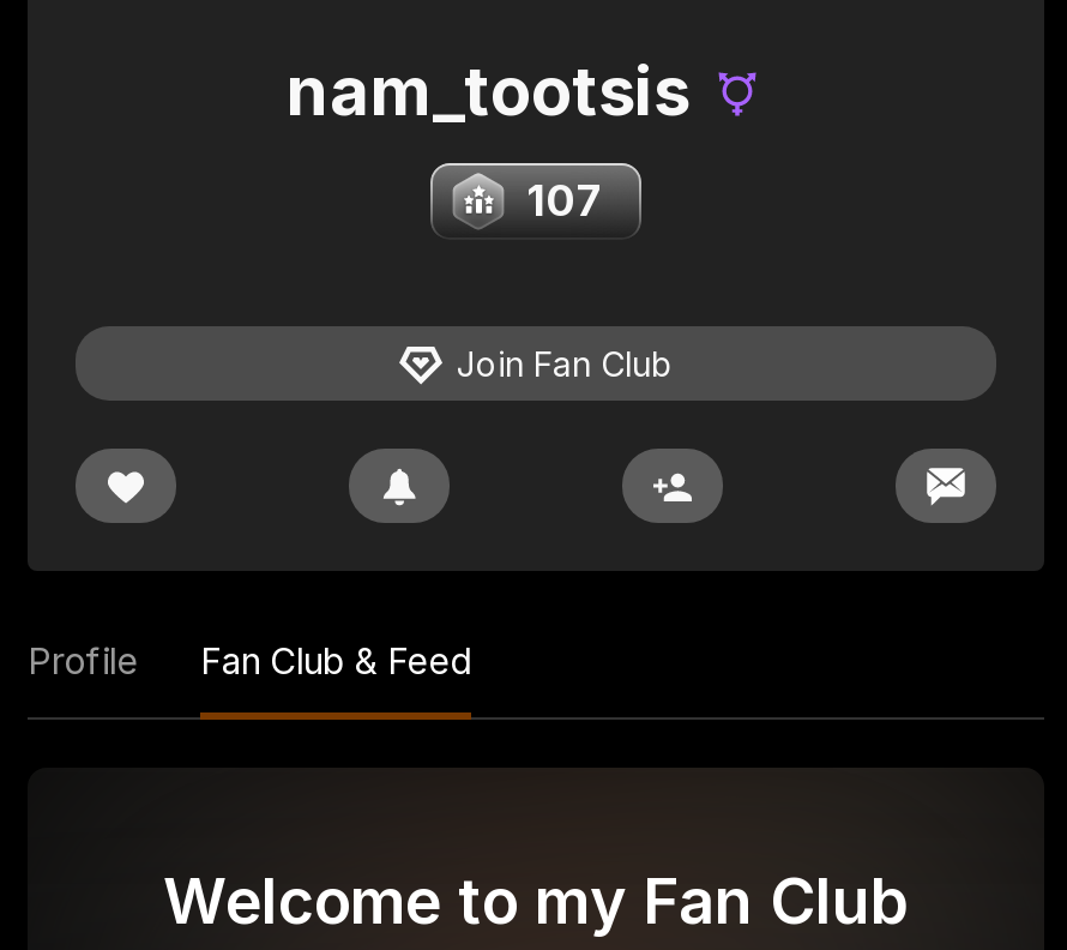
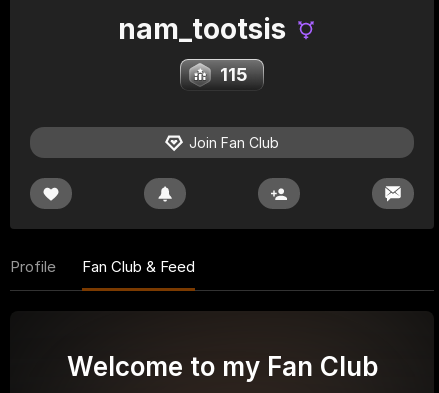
- 107
+ 115
